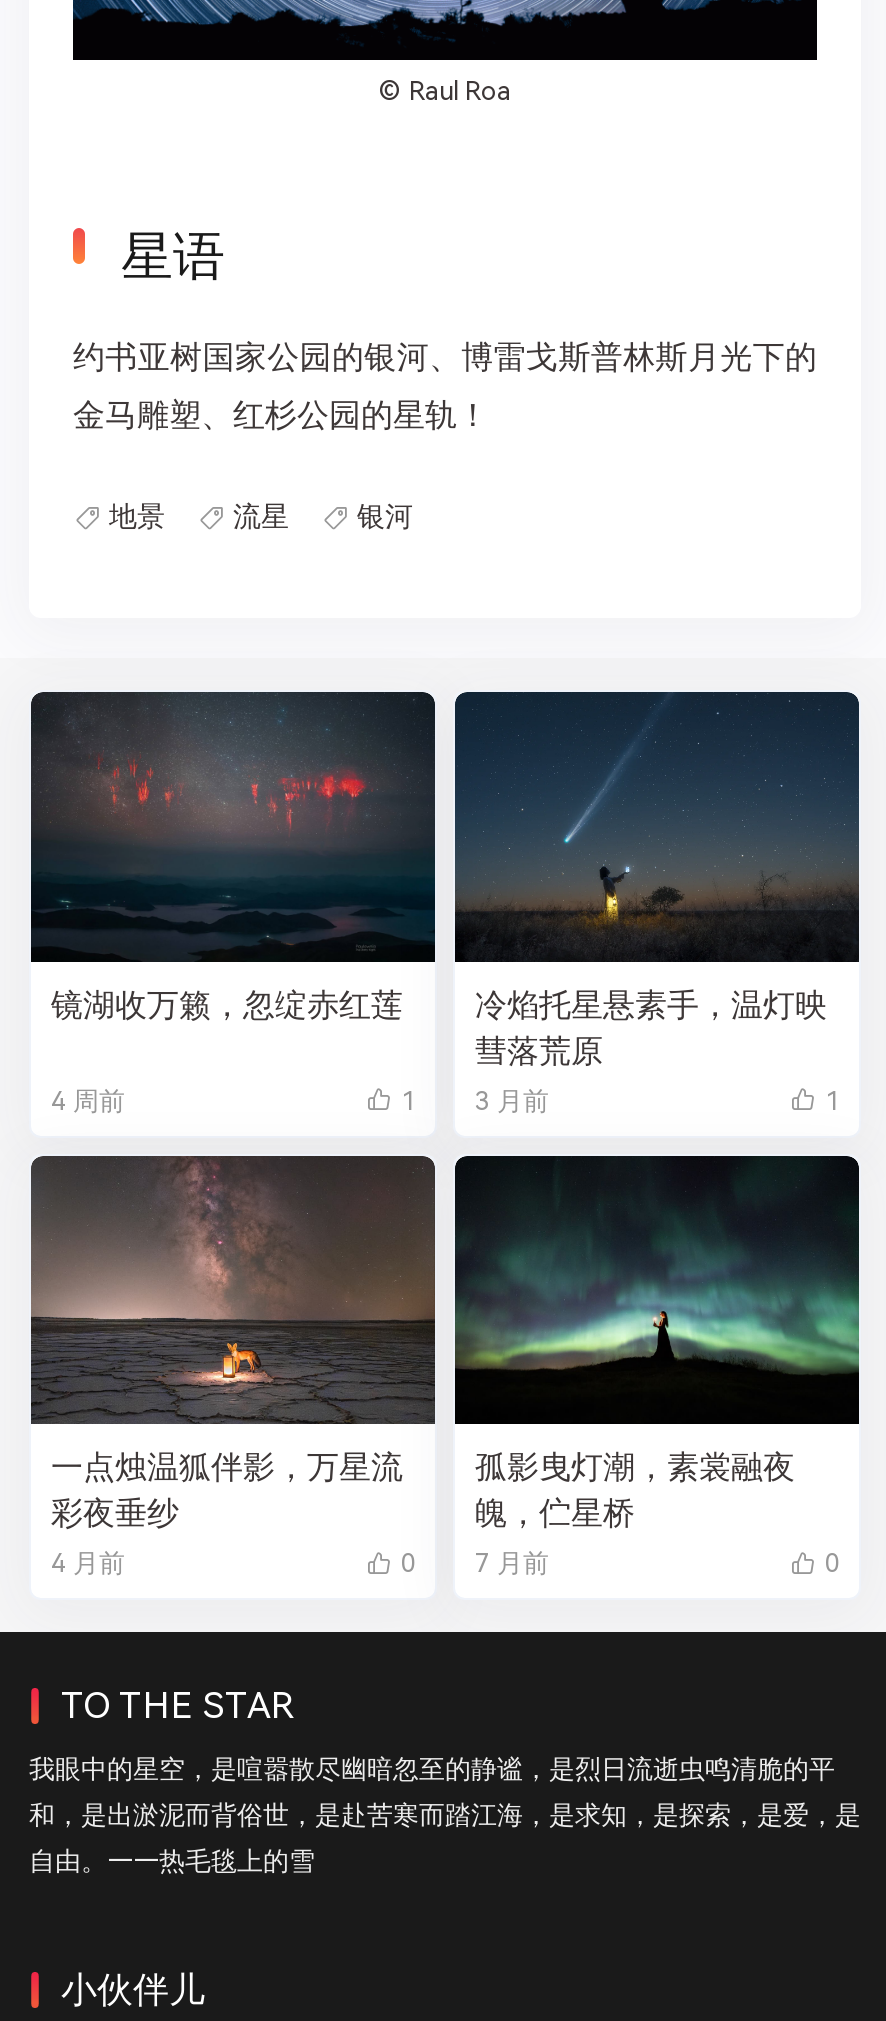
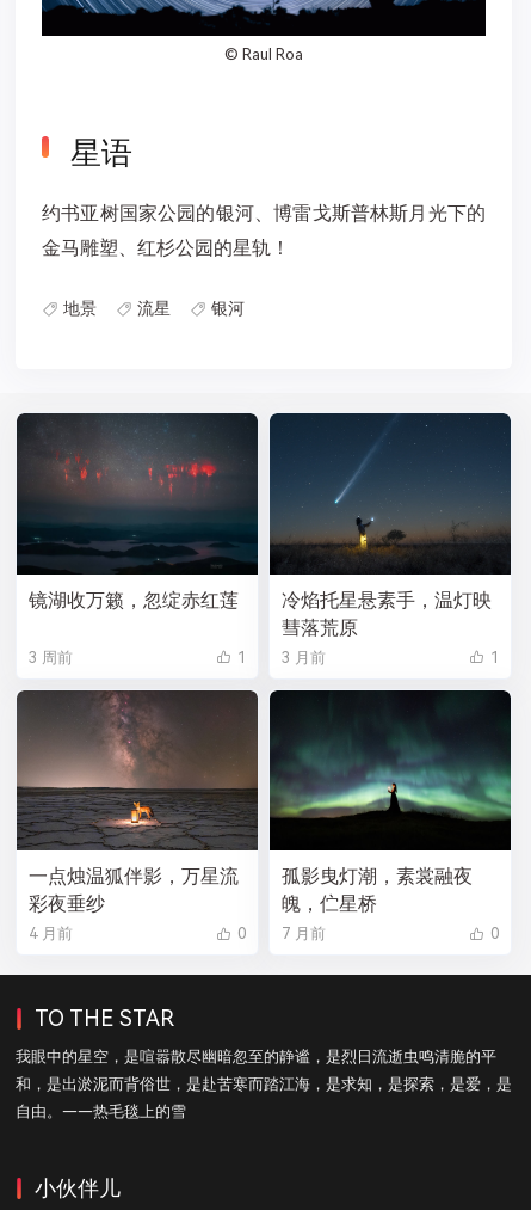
- 4 周前
+ 3 周前
